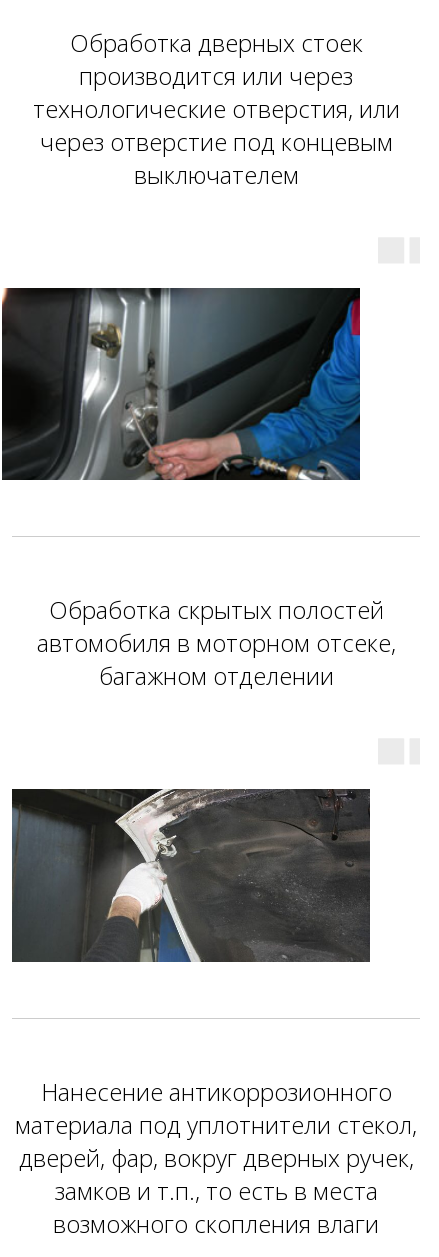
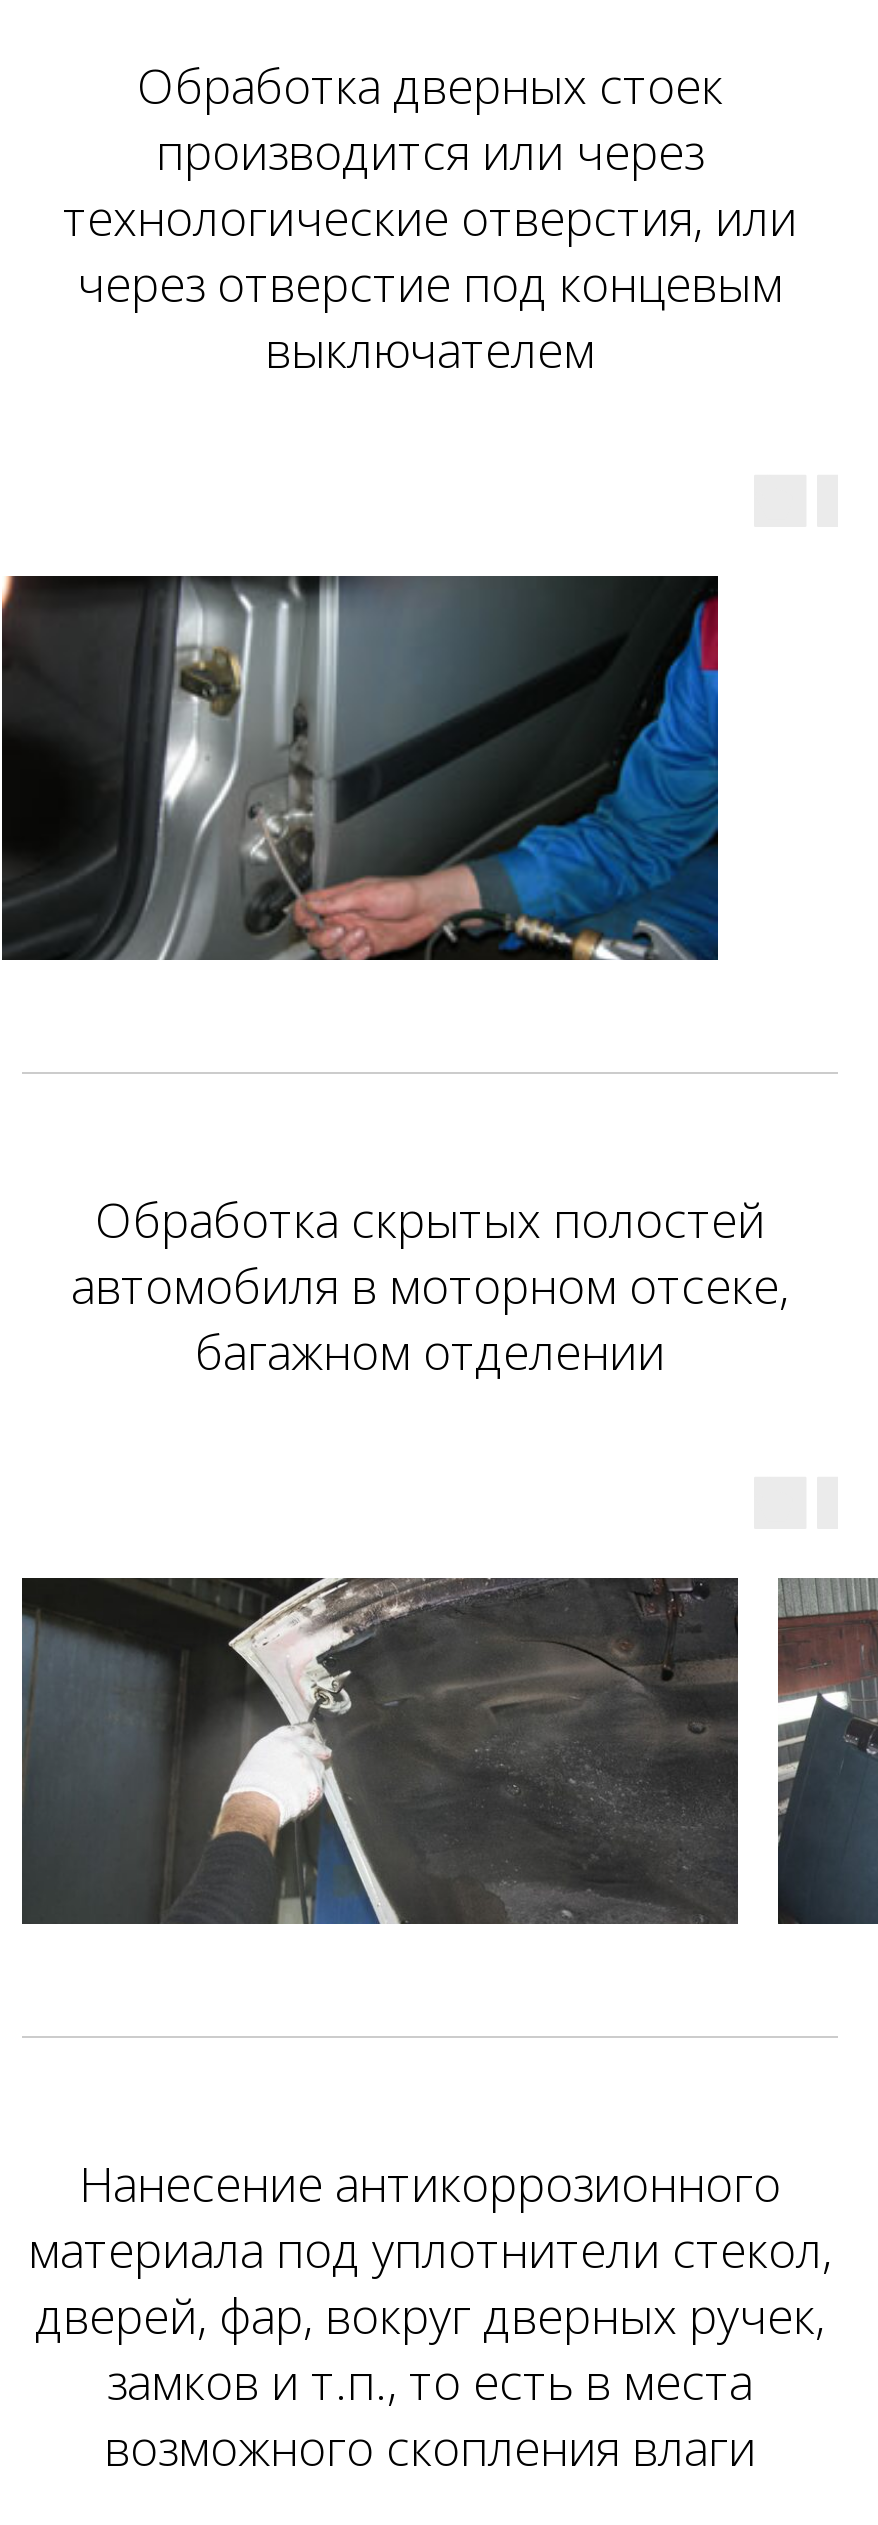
+ [image]
